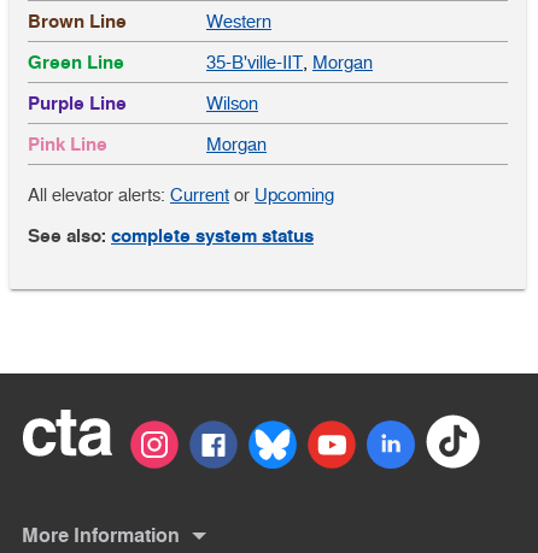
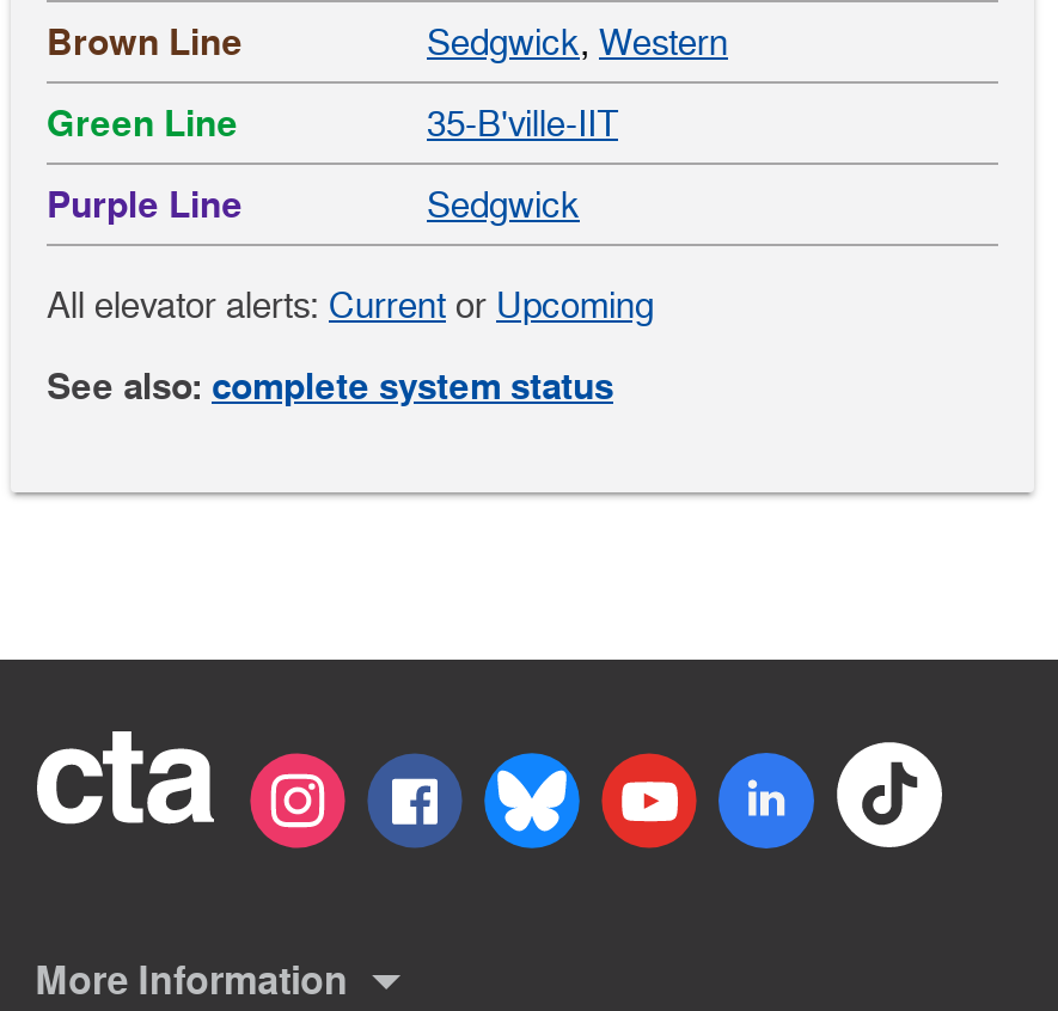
- Western
+ Sedgwick, Western

- 35-B'ville-IIT, Morgan
+ 35-B'ville-IIT

- Wilson
- Pink Line
- Morgan
+ Sedgwick
